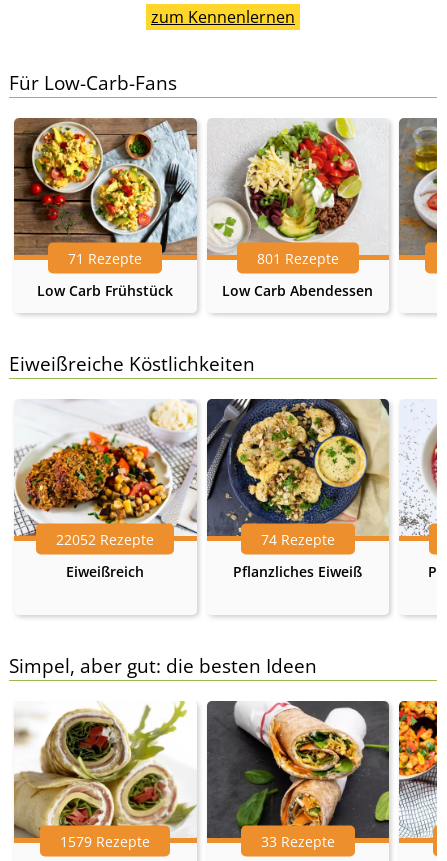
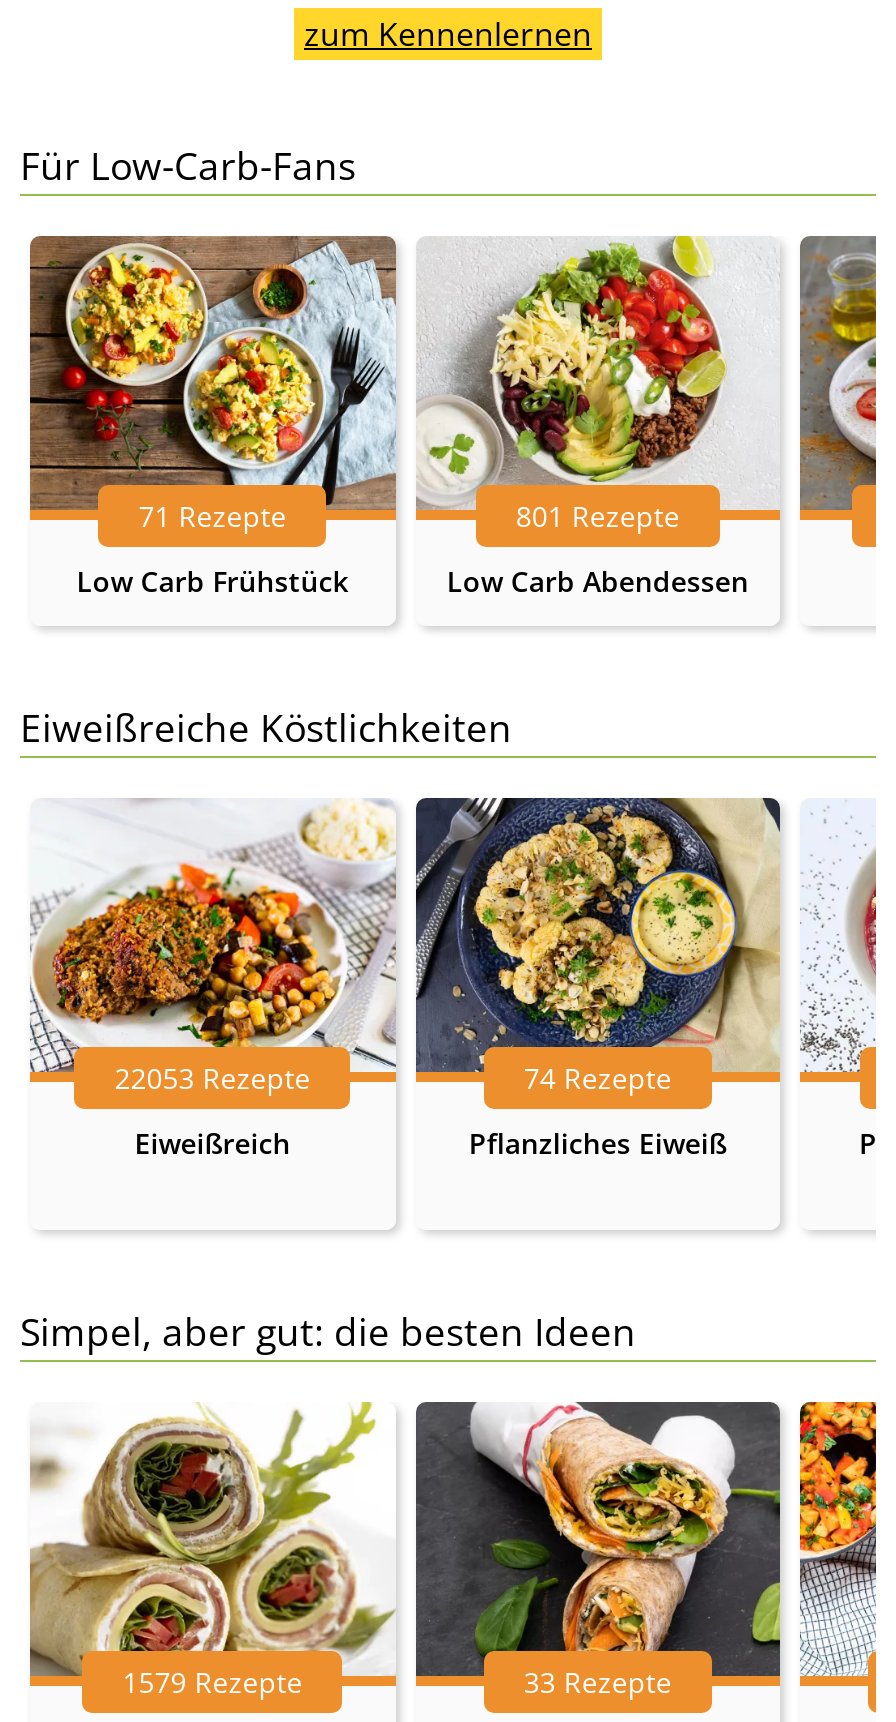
- 22052 Rezepte
+ 22053 Rezepte
